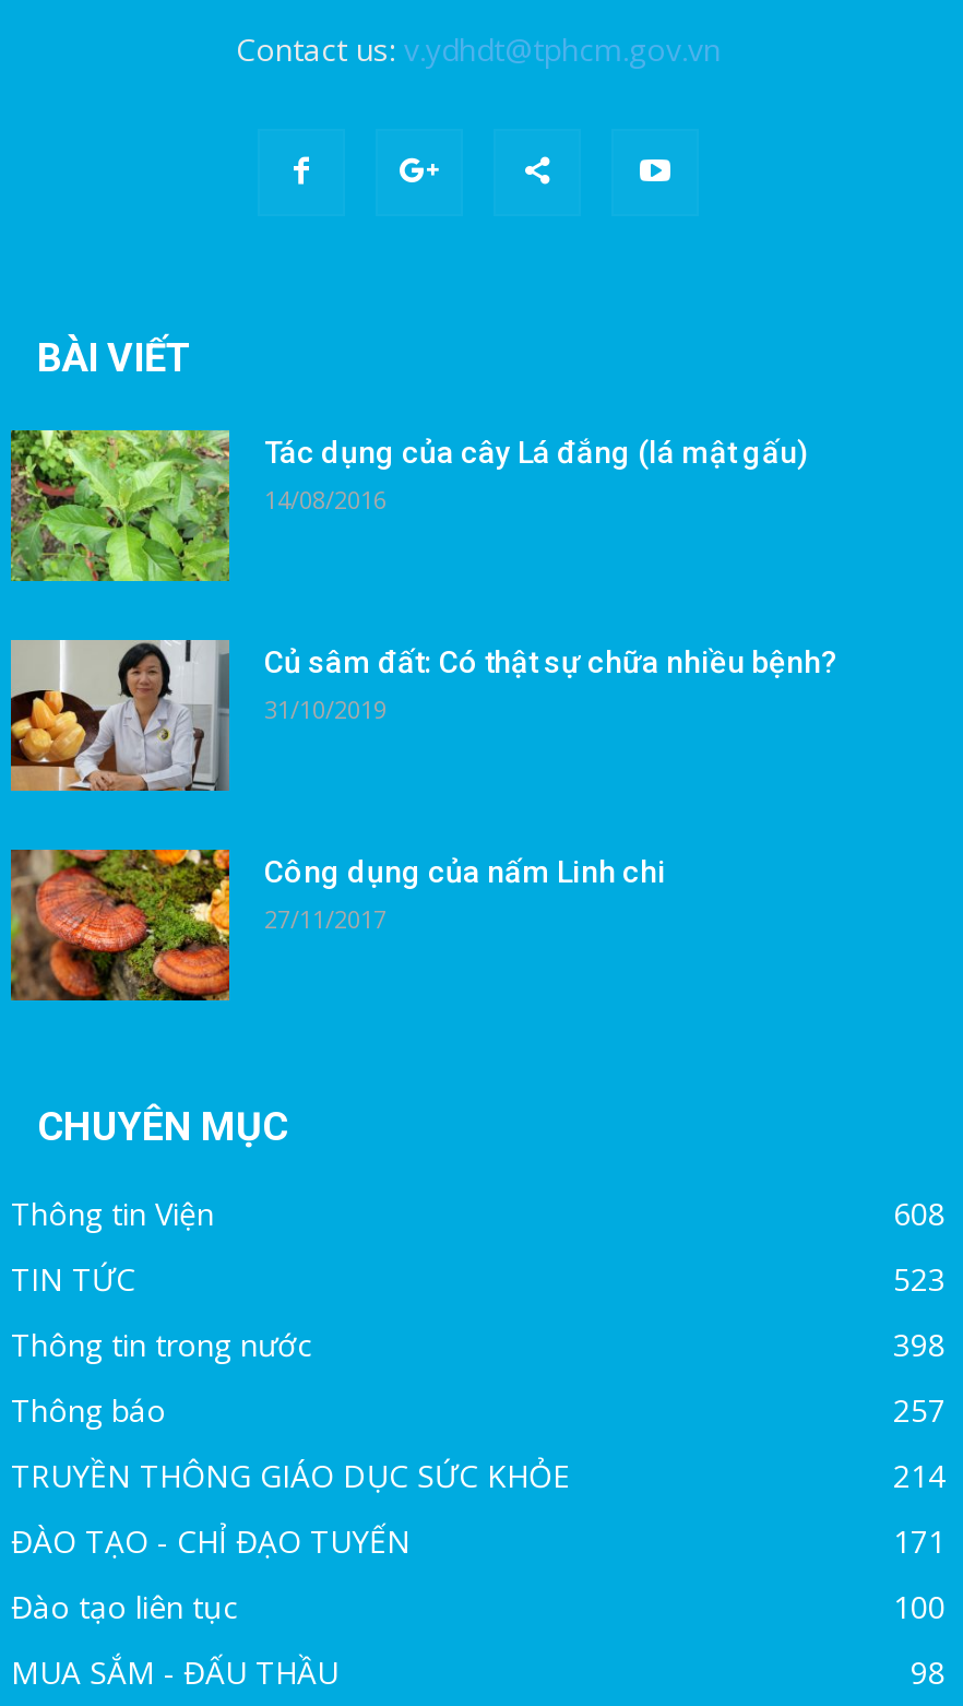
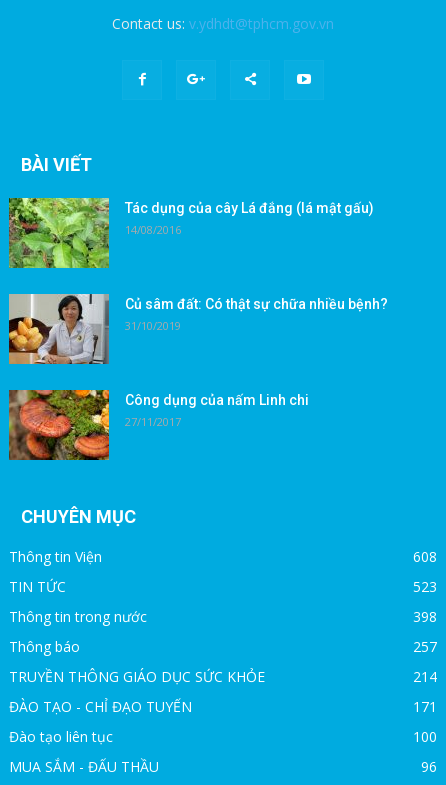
- 98
+ 96
